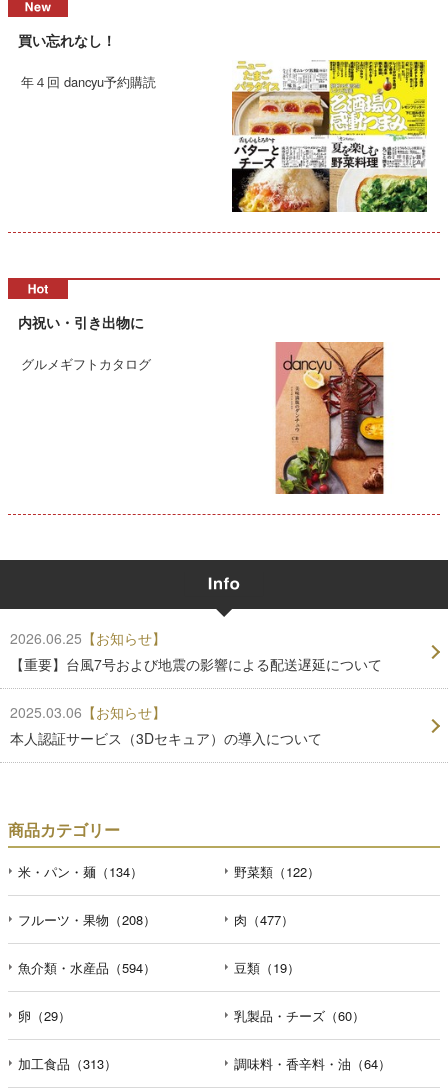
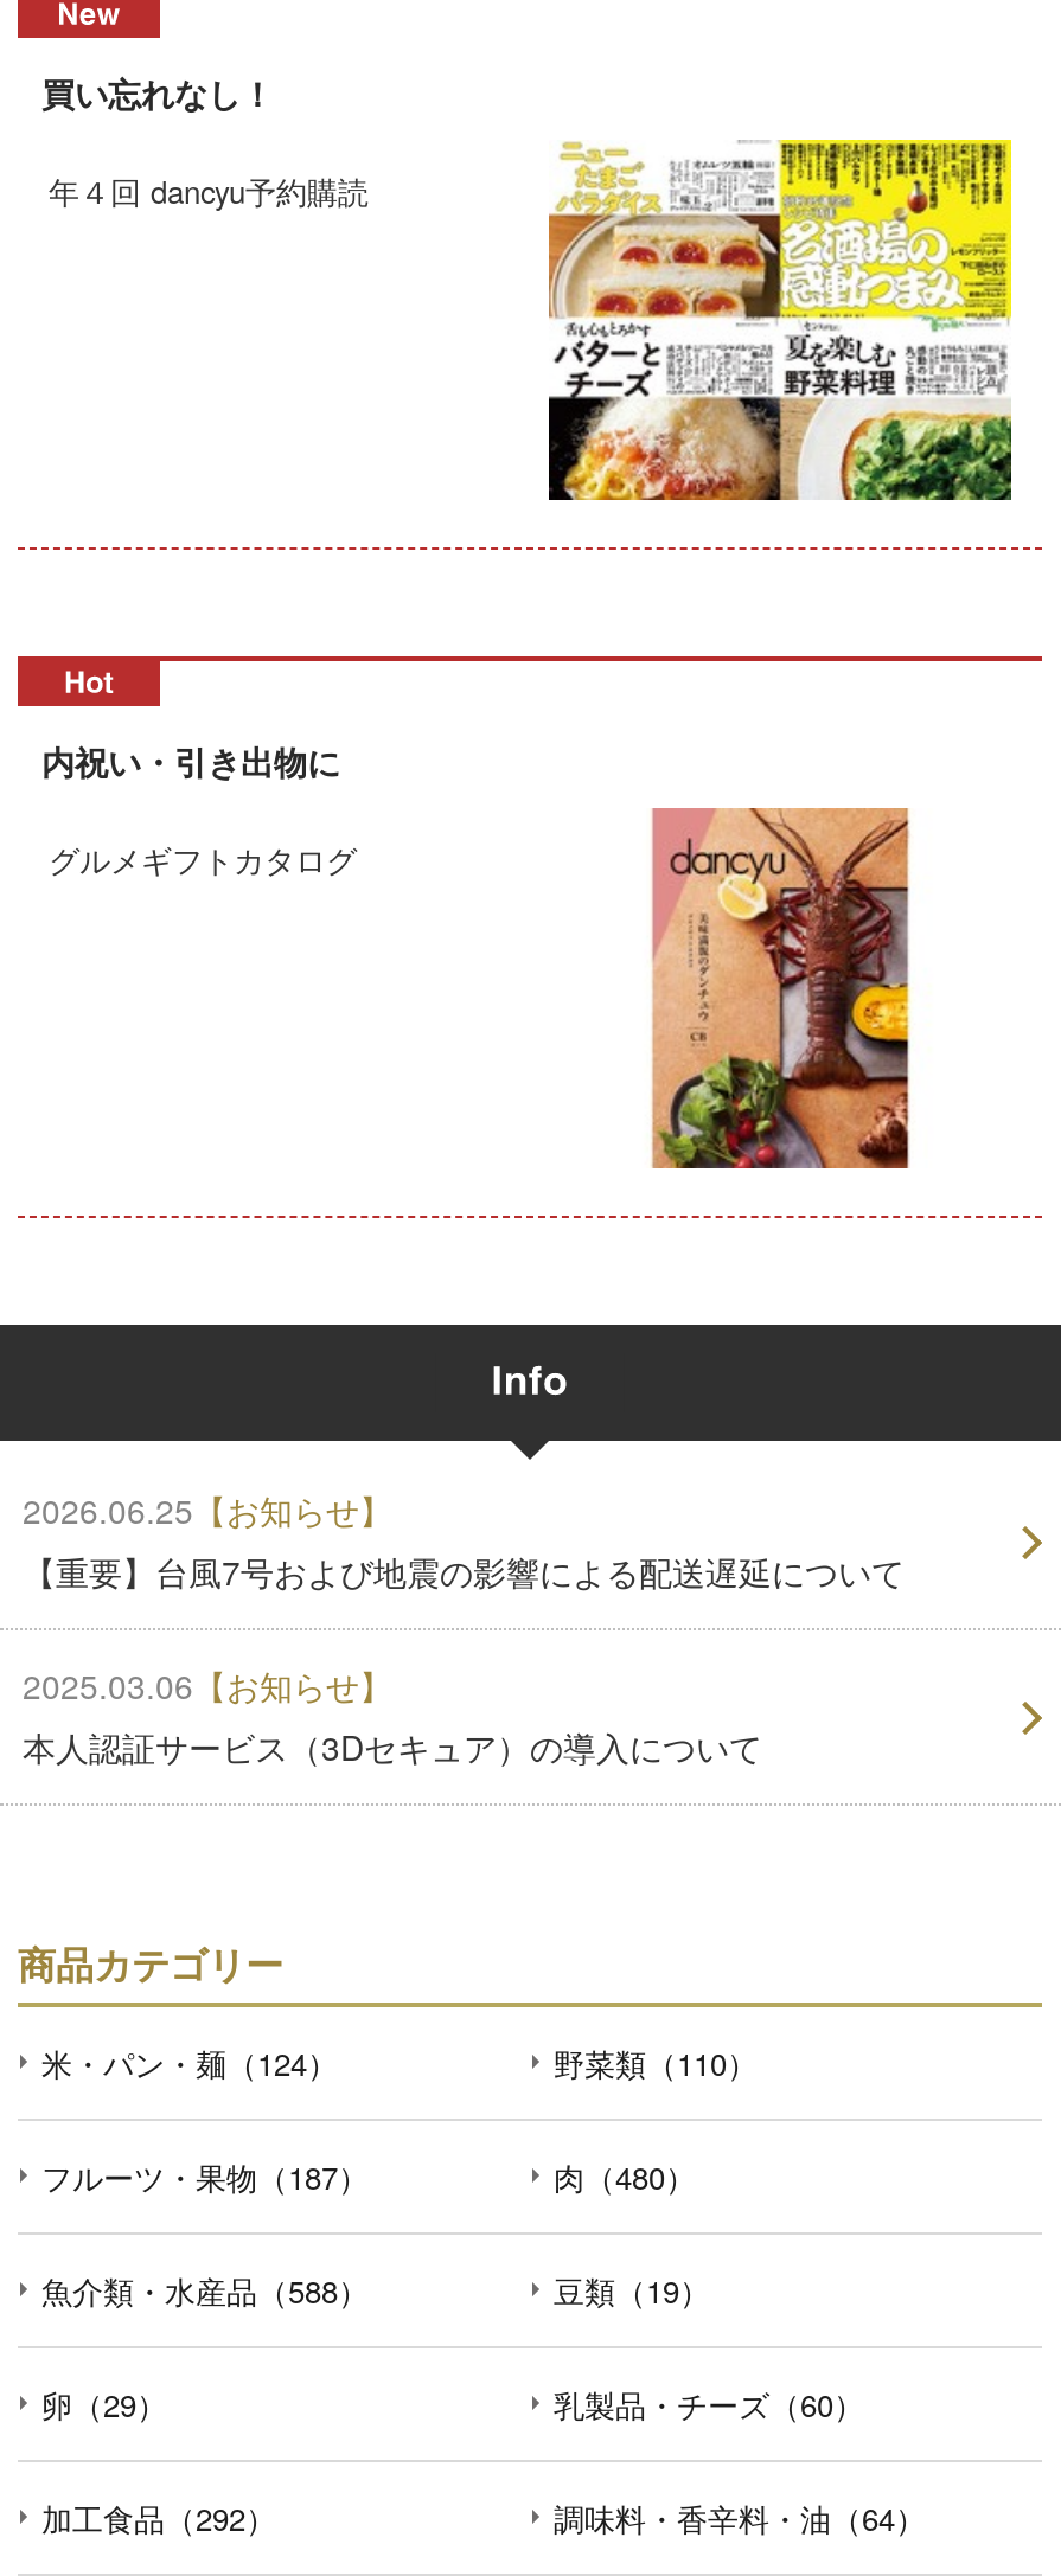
- 米・パン・麺（134）
+ 米・パン・麺（124）

- 野菜類（122）
+ 野菜類（110）

- フルーツ・果物（208）
+ フルーツ・果物（187）

- 肉（477）
+ 肉（480）

- 魚介類・水産品（594）
+ 魚介類・水産品（588）

- 加工食品（313）
+ 加工食品（292）
